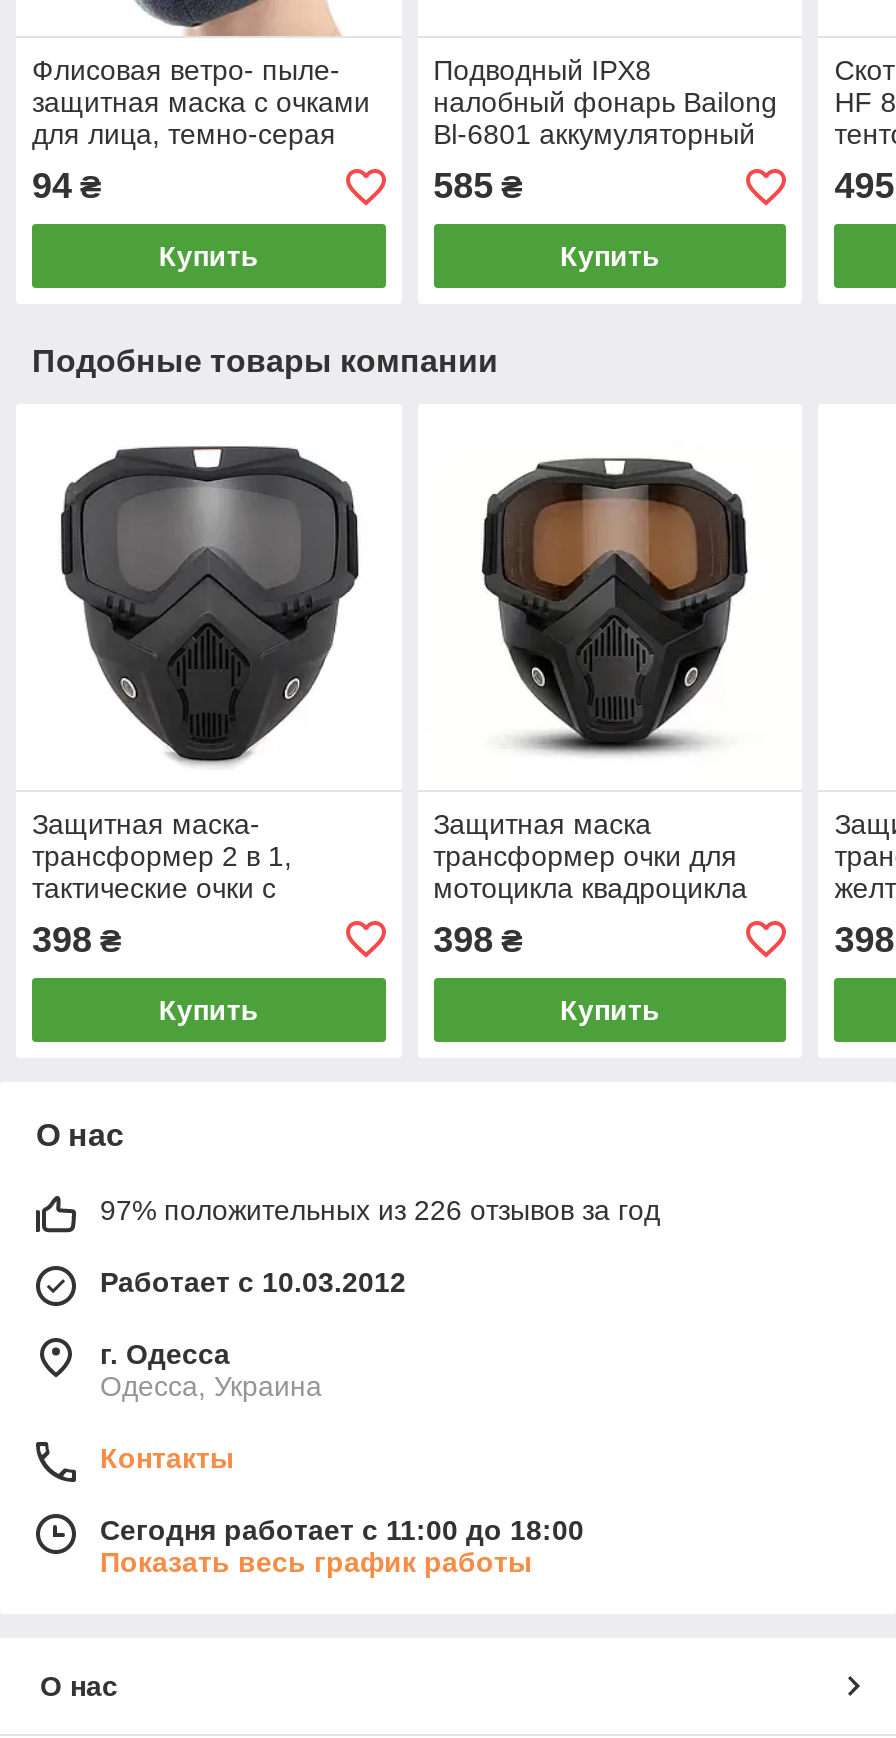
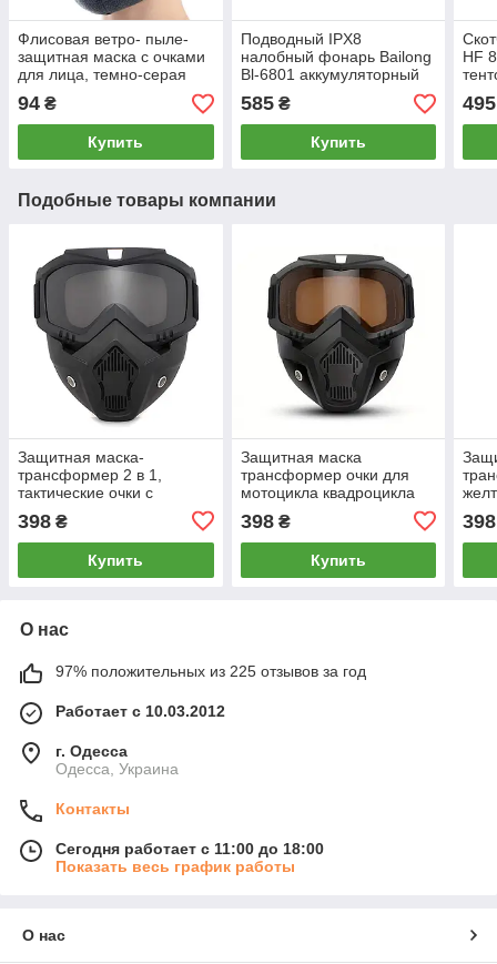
- 97% положительных из 226 отзывов за год
+ 97% положительных из 225 отзывов за год
